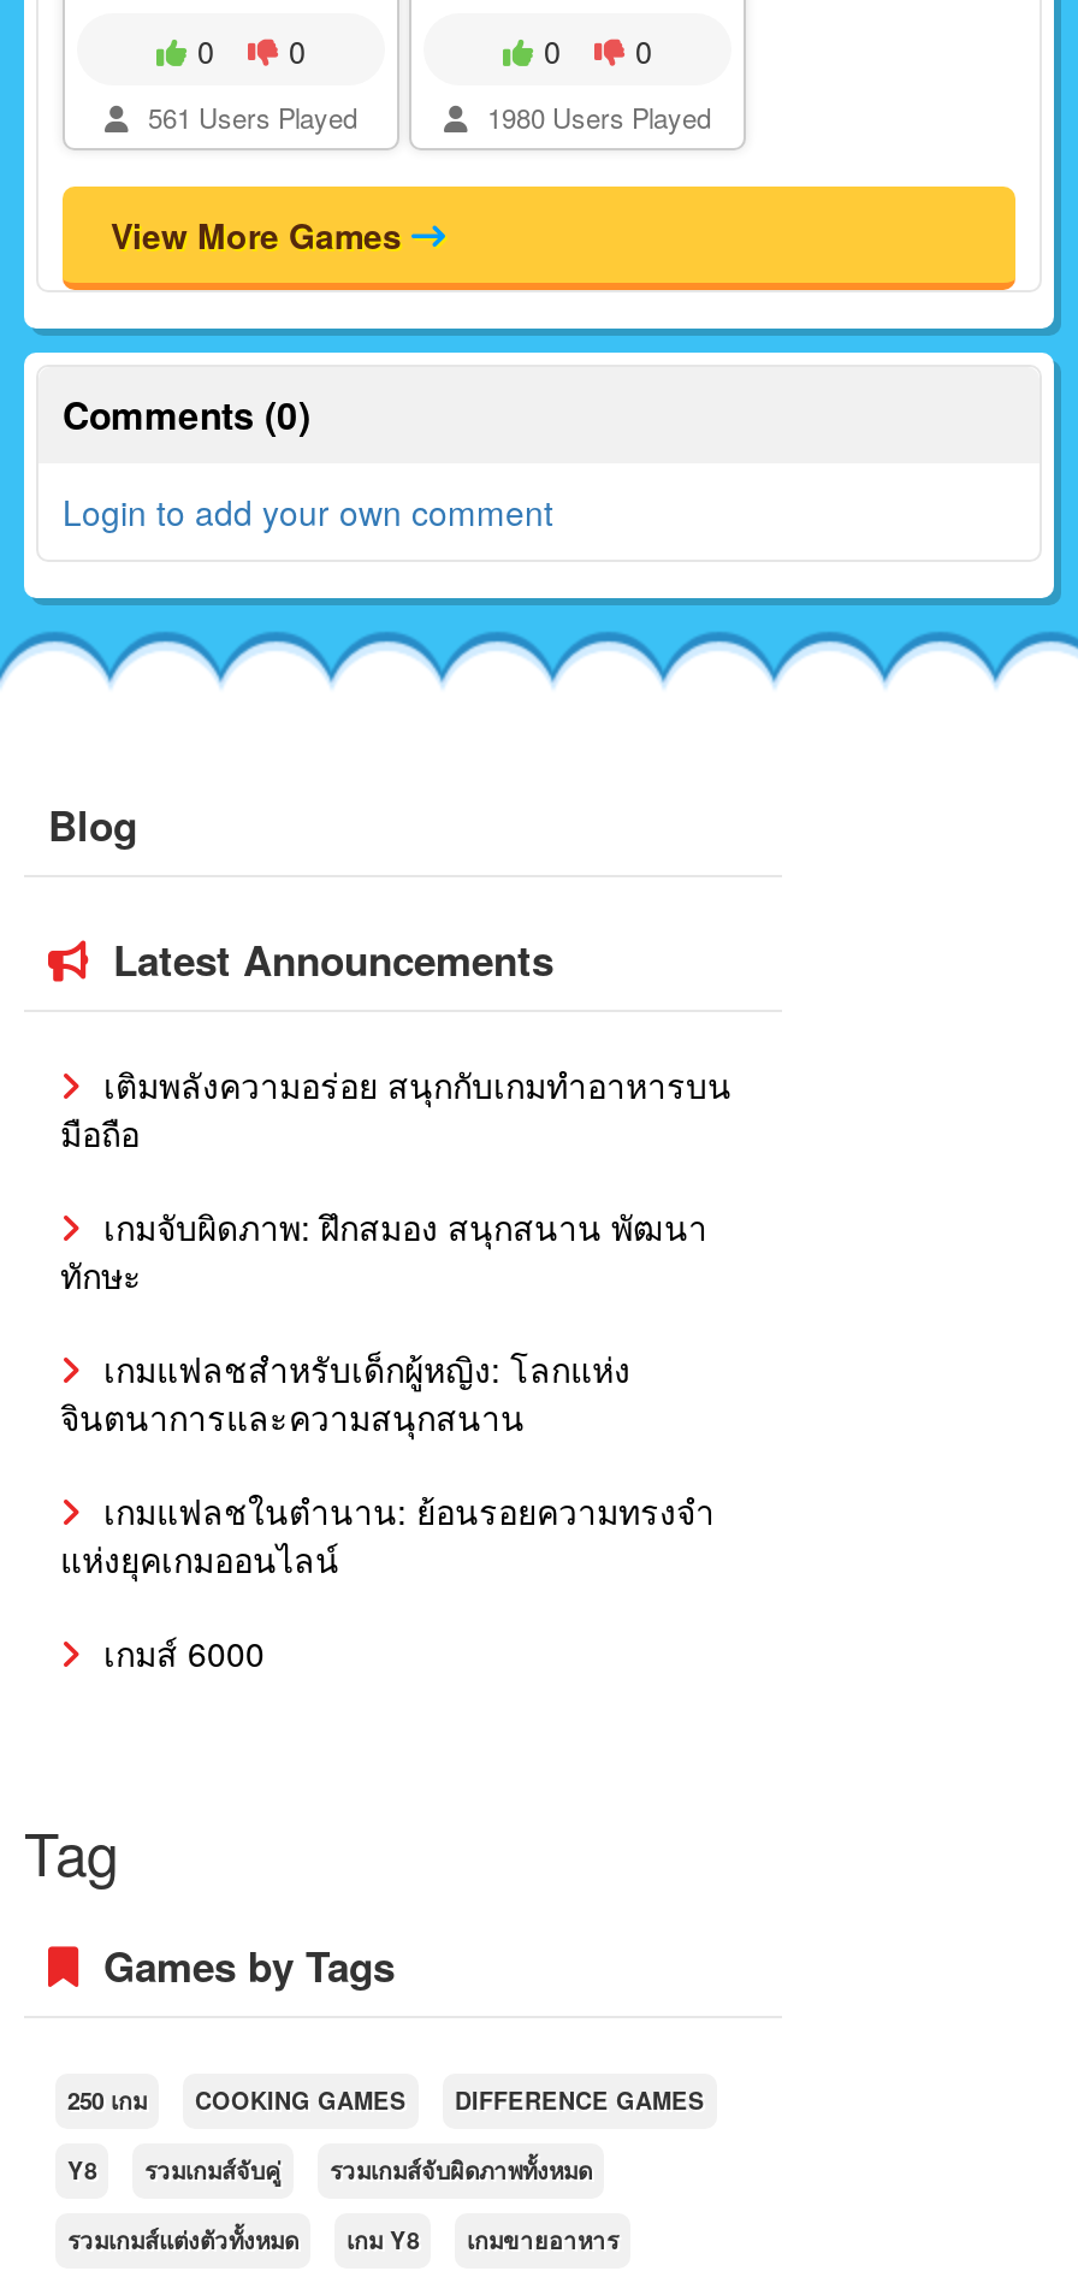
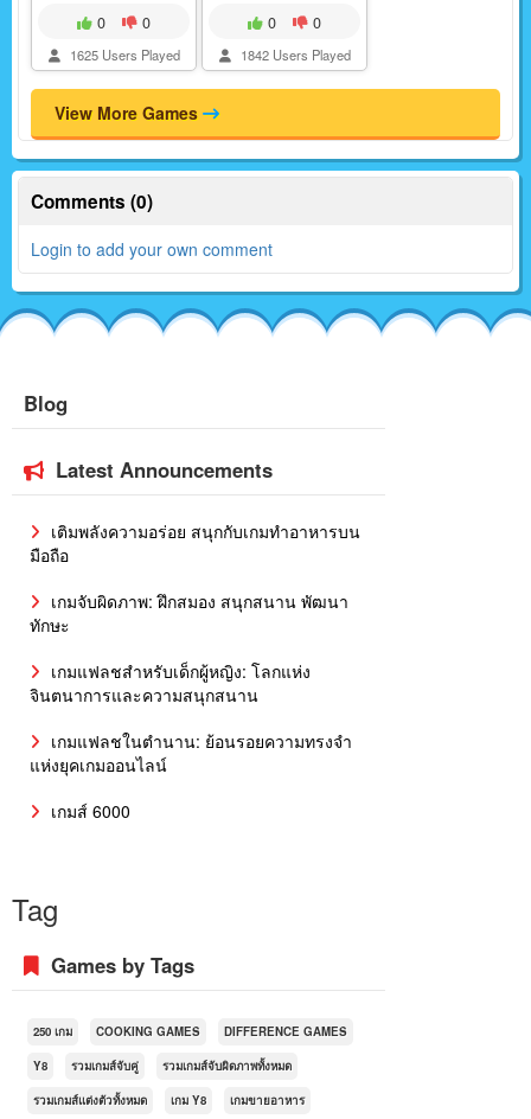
- 561 Users Played
+ 1625 Users Played

- 1980 Users Played
+ 1842 Users Played
